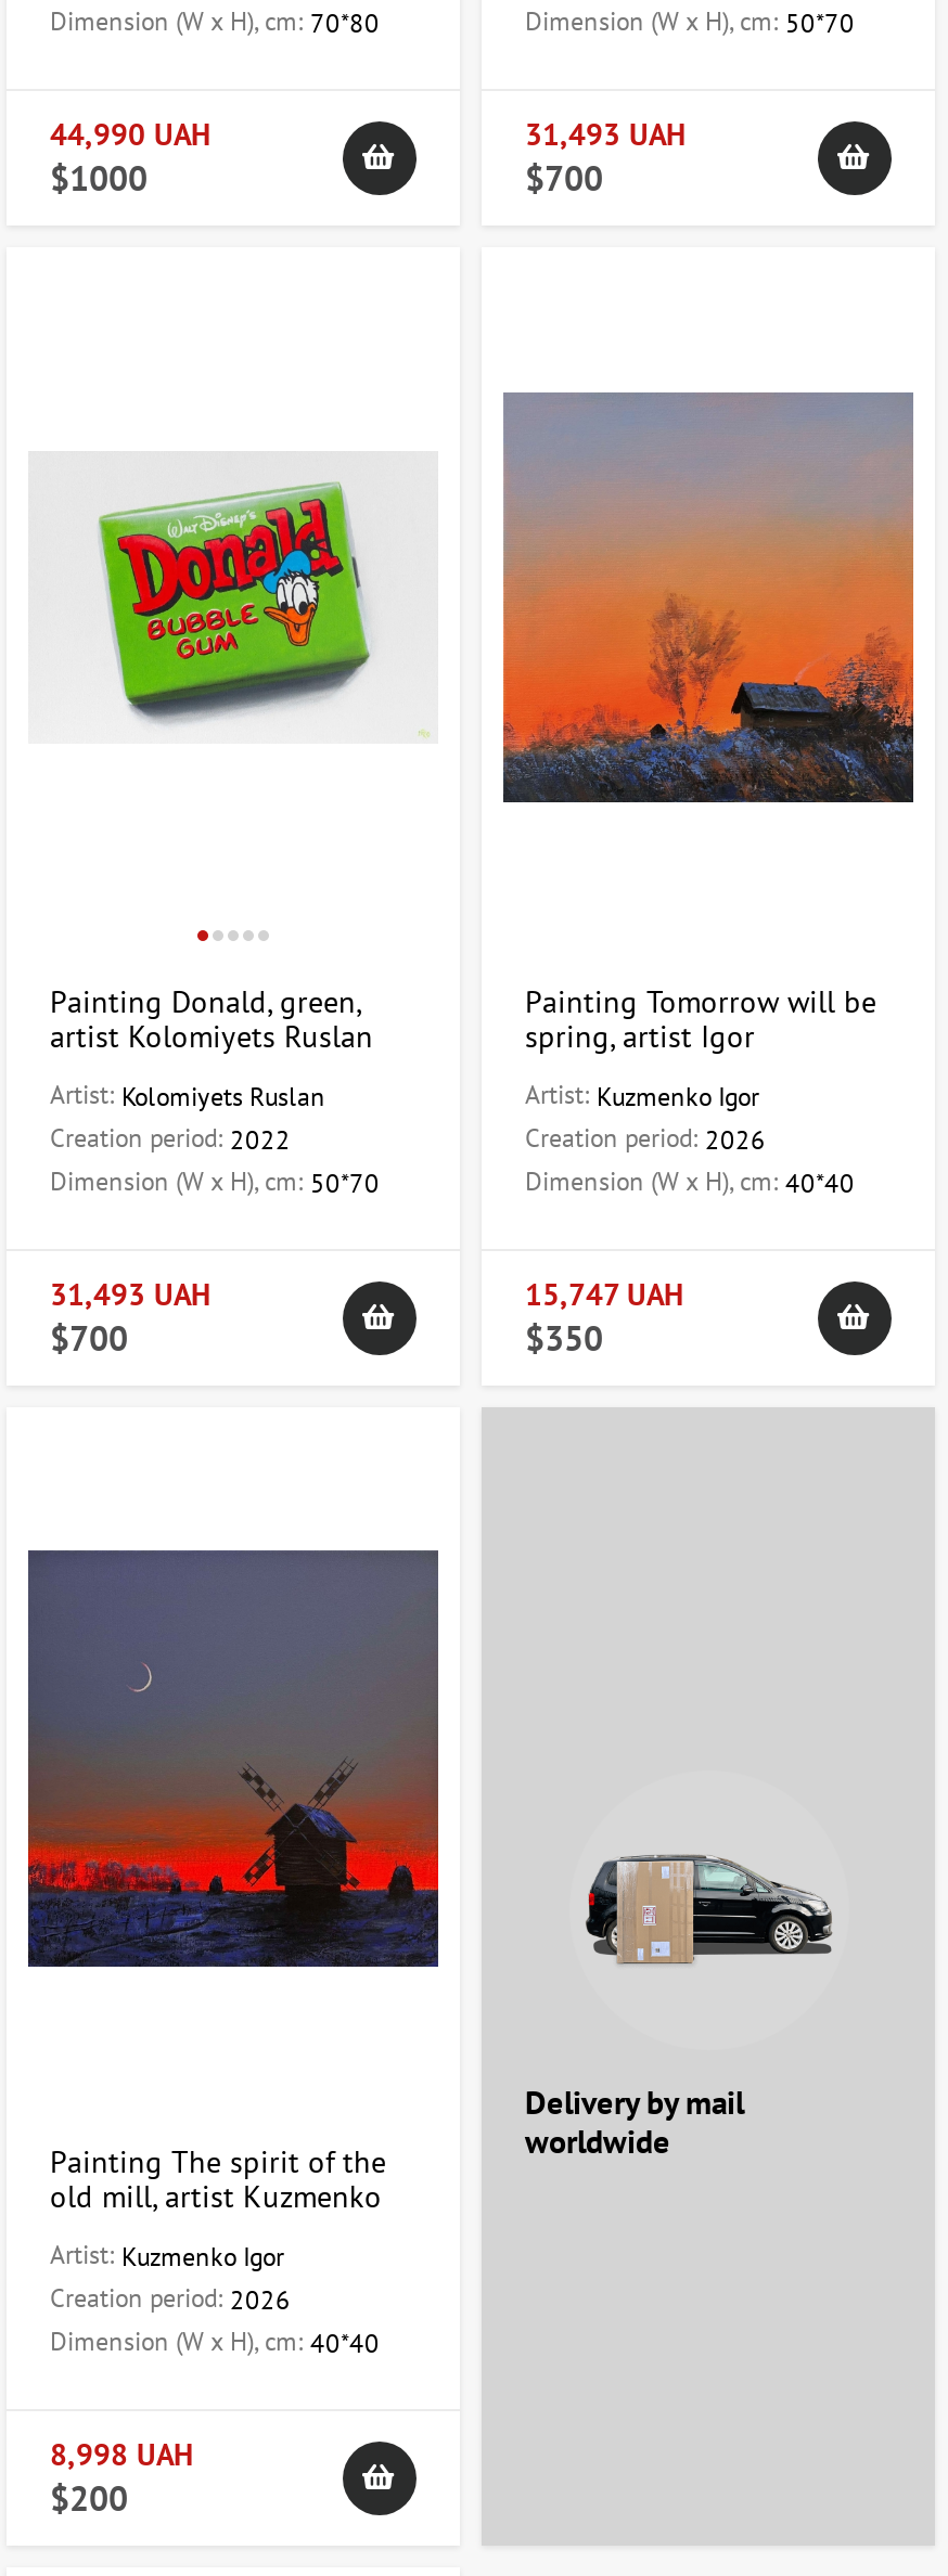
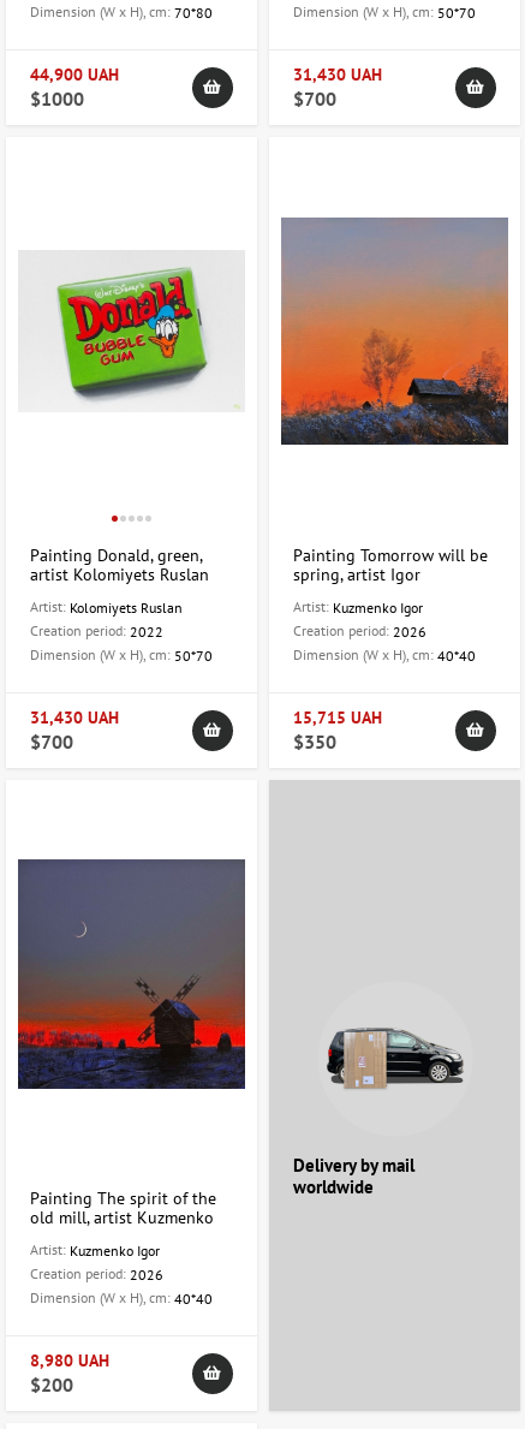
- 44,990 UAH
+ 44,900 UAH

- 31,493 UAH
+ 31,430 UAH

- 31,493 UAH
+ 31,430 UAH

- 15,747 UAH
+ 15,715 UAH

- 8,998 UAH
+ 8,980 UAH
